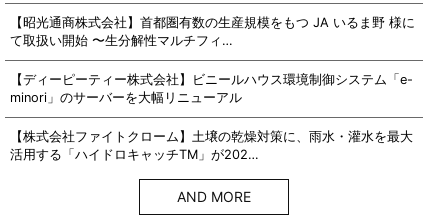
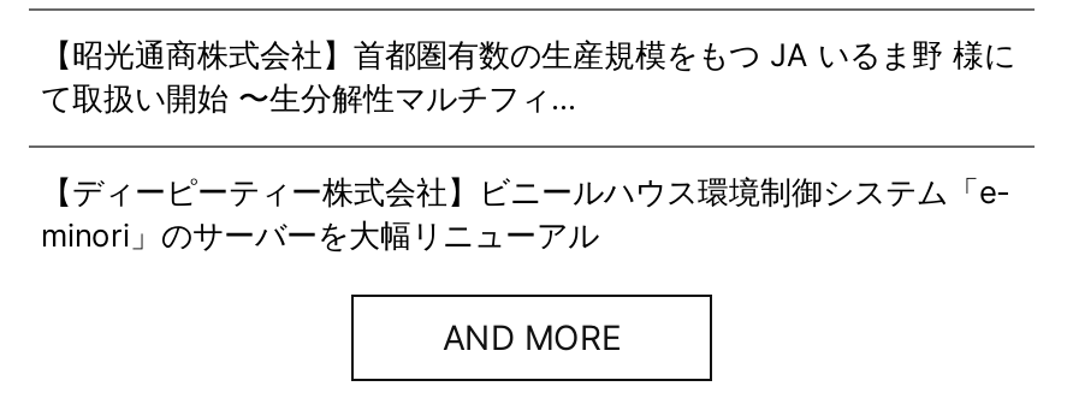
- 【株式会社ファイトクローム】土壌の乾燥対策に、雨水・灌水を最大
- 活用する「ハイドロキャッチTM」が202…
